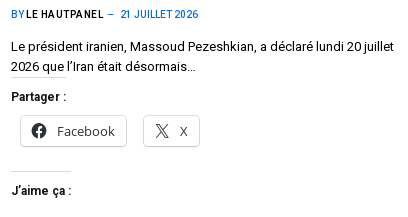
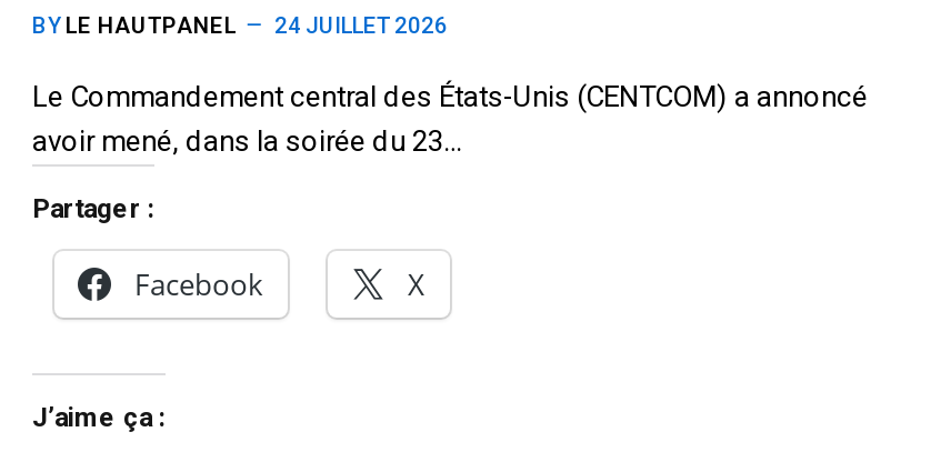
- BY LE HAUTPANEL 21 JUILLET 2026
+ BY LE HAUTPANEL 24 JUILLET 2026

- Le président iranien, Massoud Pezeshkian, a déclaré lundi 20 juillet
- 2026 que l’Iran était désormais…
+ Le Commandement central des États-Unis (CENTCOM) a annoncé
+ avoir mené, dans la soirée du 23…
